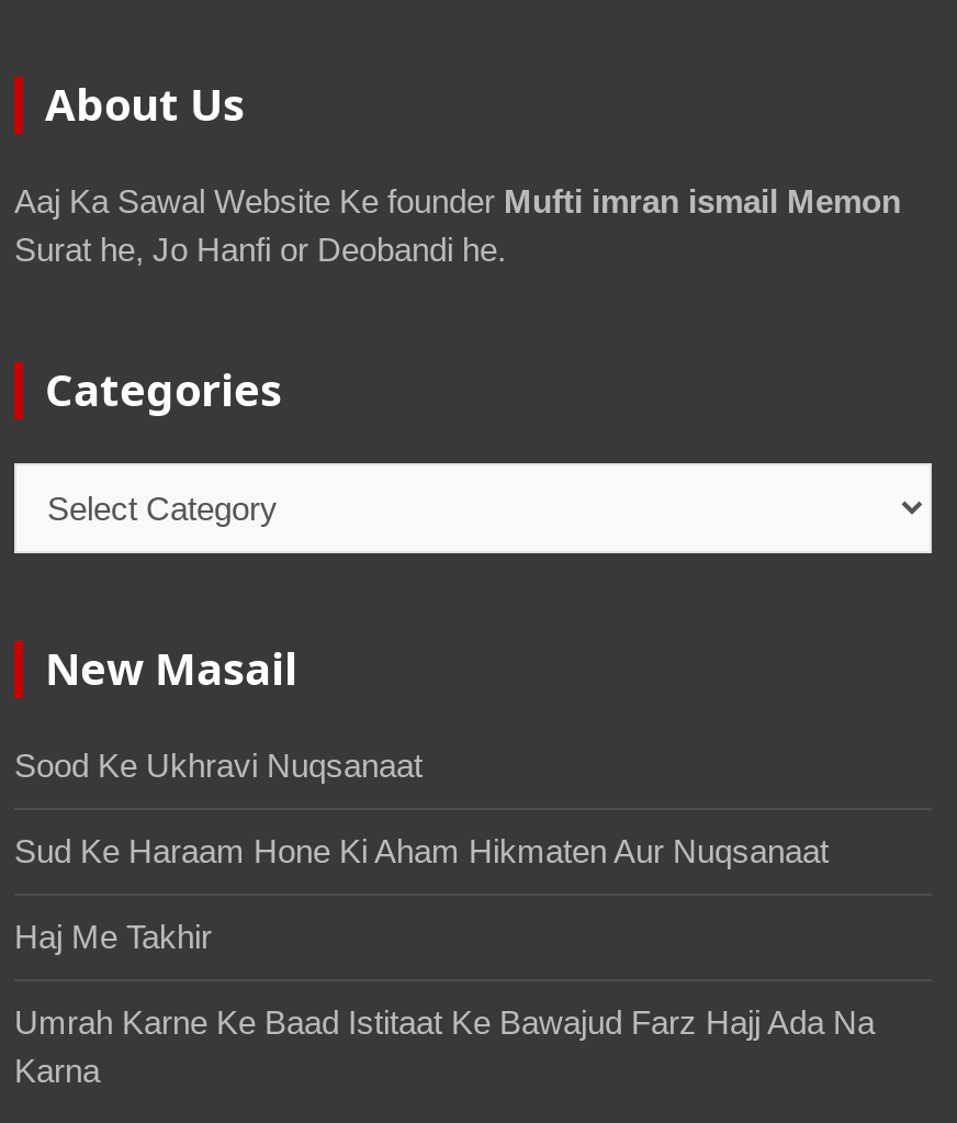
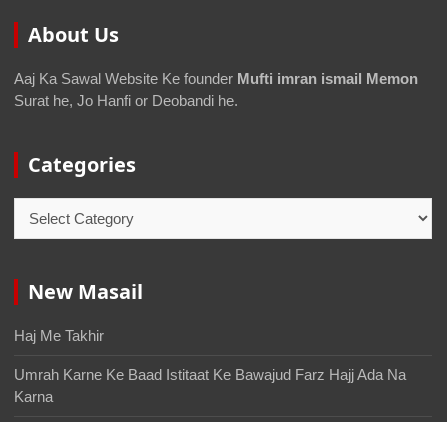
- Sood Ke Ukhravi Nuqsanaat
- Sud Ke Haraam Hone Ki Aham Hikmaten Aur Nuqsanaat
